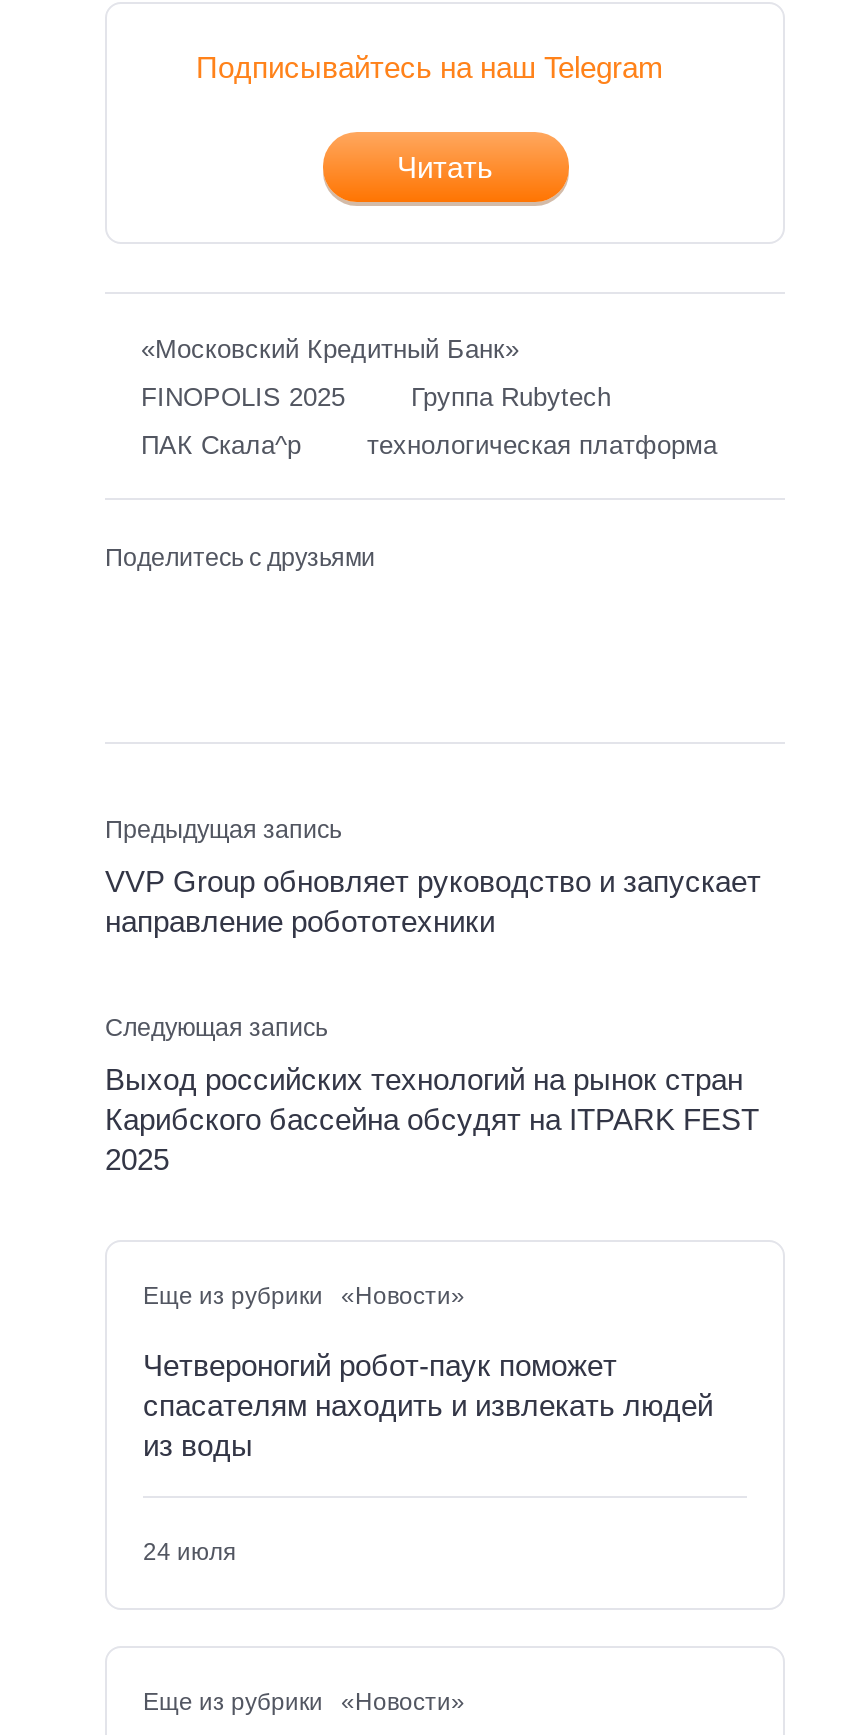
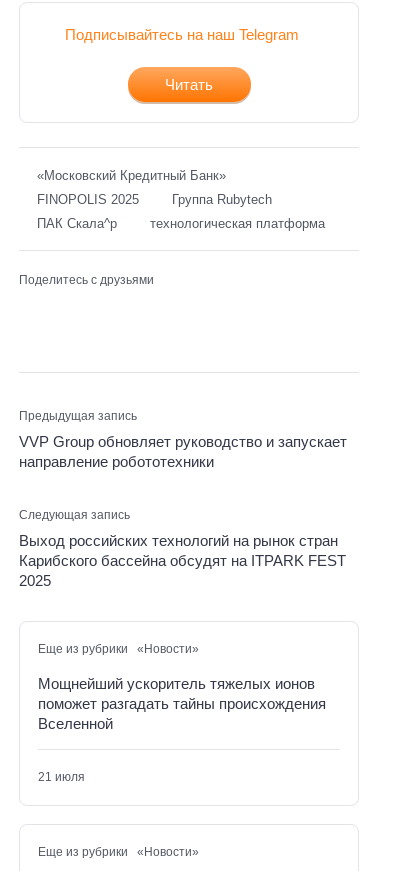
- Четвероногий робот-паук поможет
- спасателям находить и извлекать людей
- из воды
+ Мощнейший ускоритель тяжелых ионов
+ поможет разгадать тайны происхождения
+ Вселенной

- 24 июля
+ 21 июля
